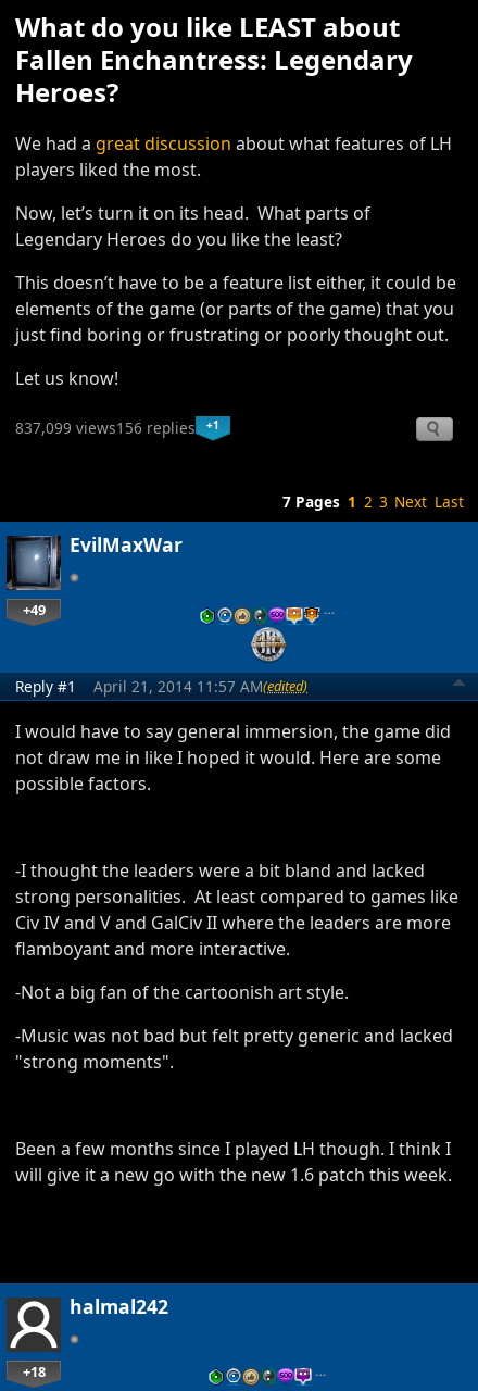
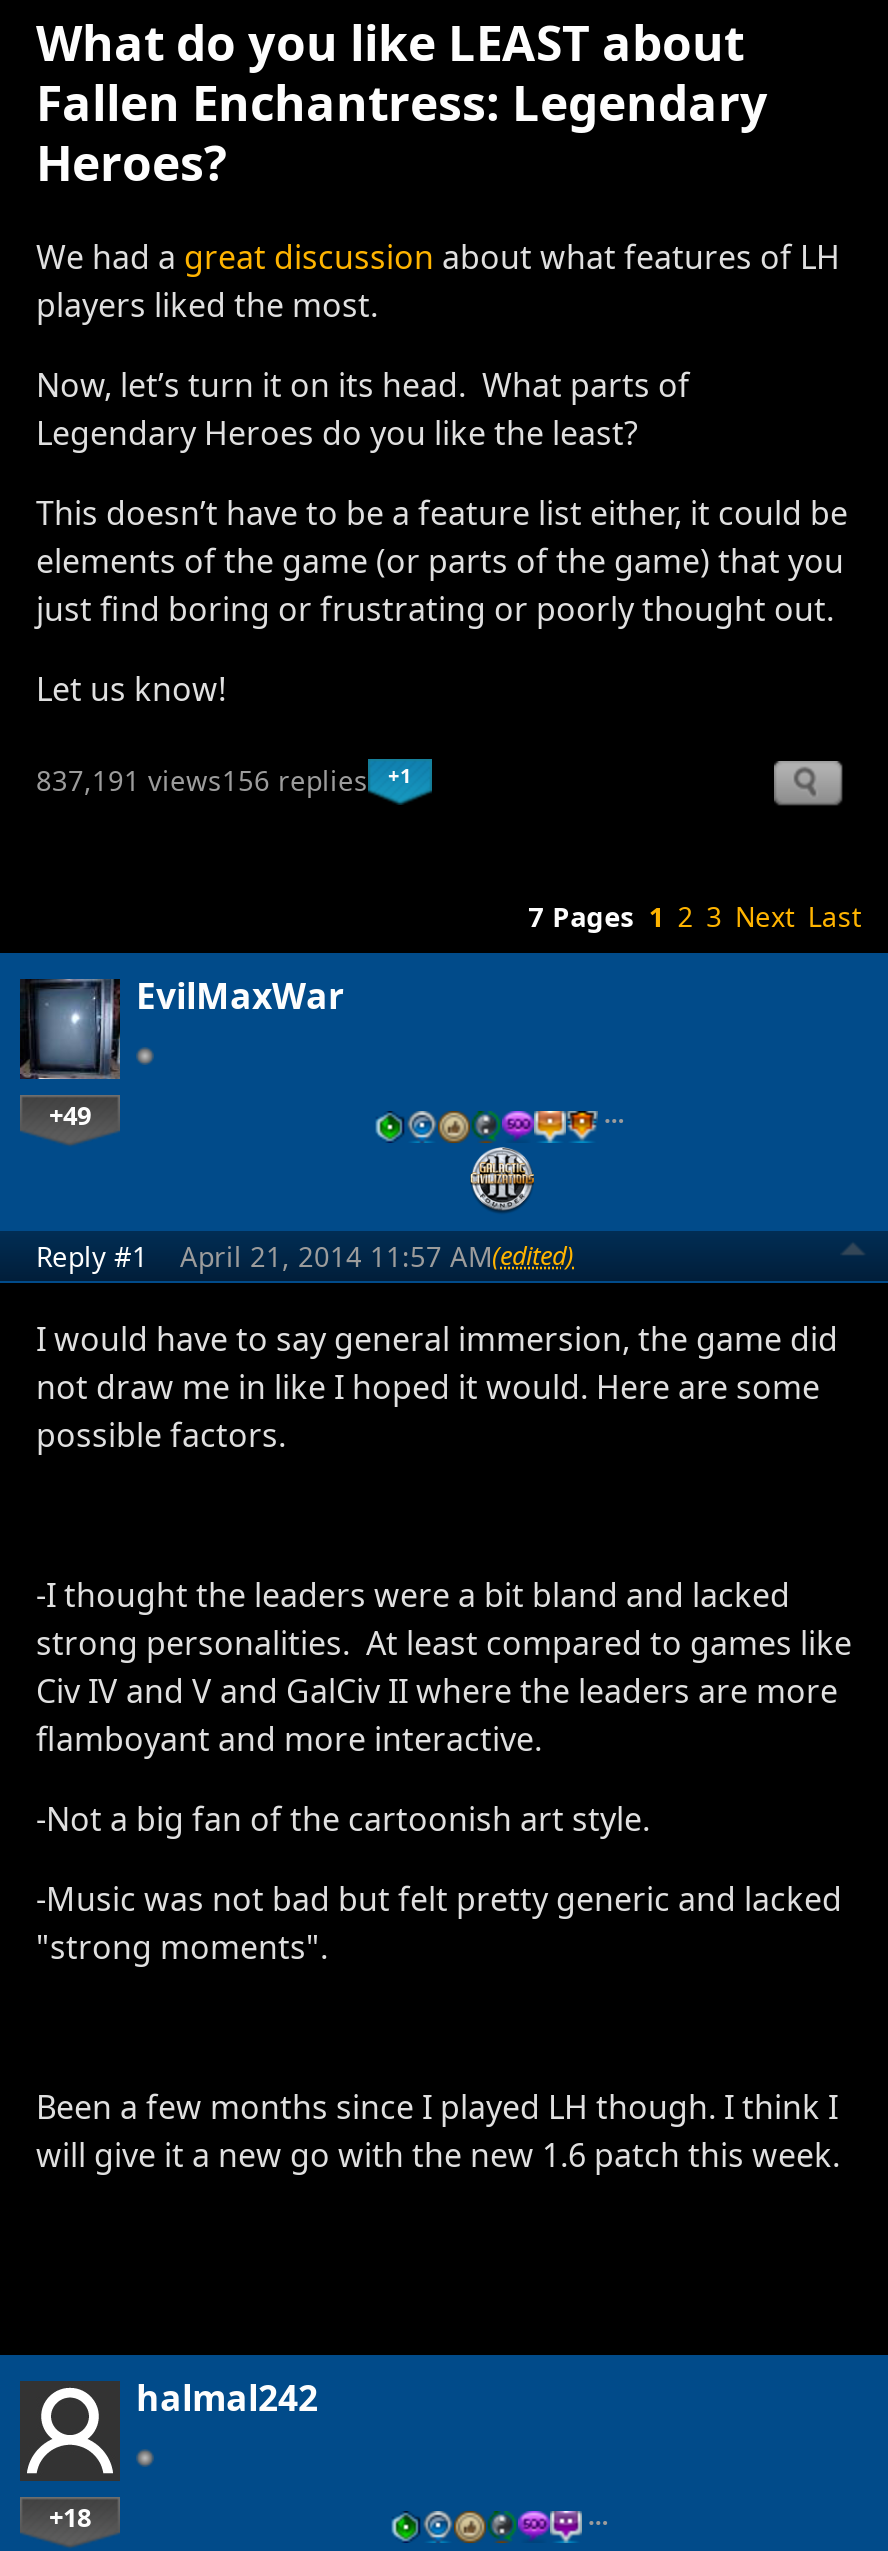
- 837,099 views156 replies
+ 837,191 views156 replies
